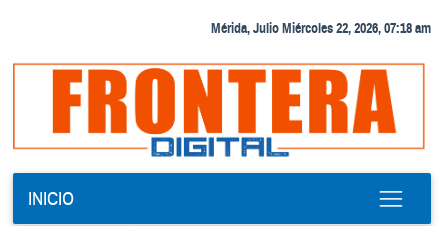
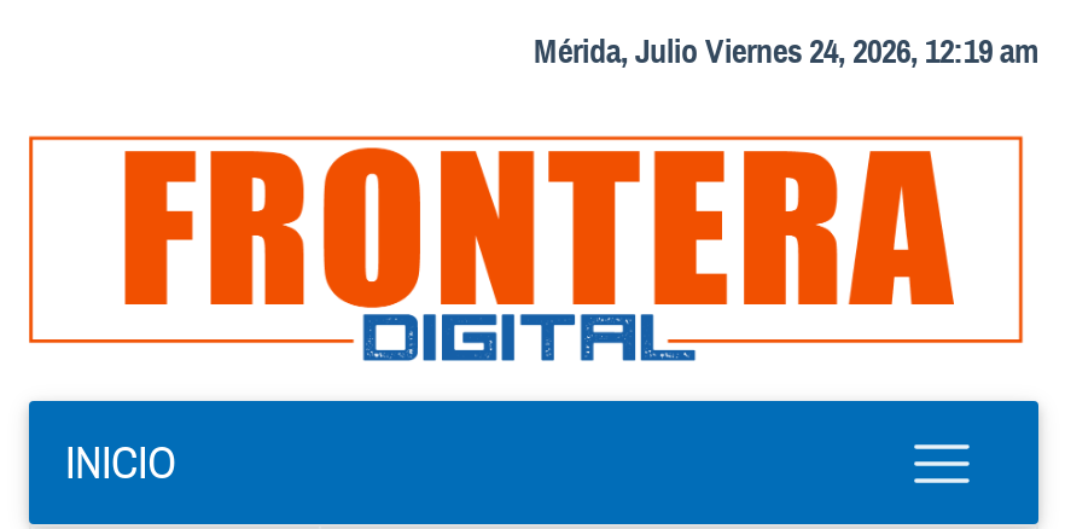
- Mérida, Julio Miércoles 22, 2026, 07:18 am
+ Mérida, Julio Viernes 24, 2026, 12:19 am
